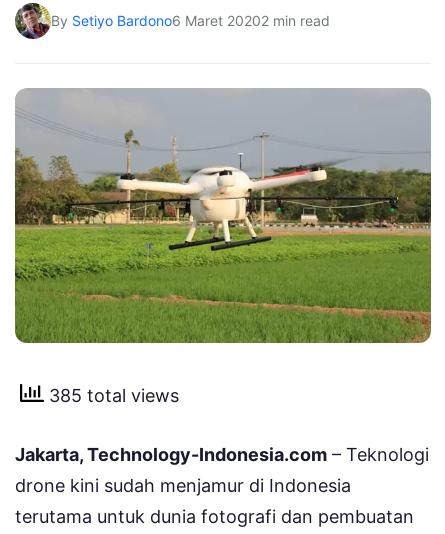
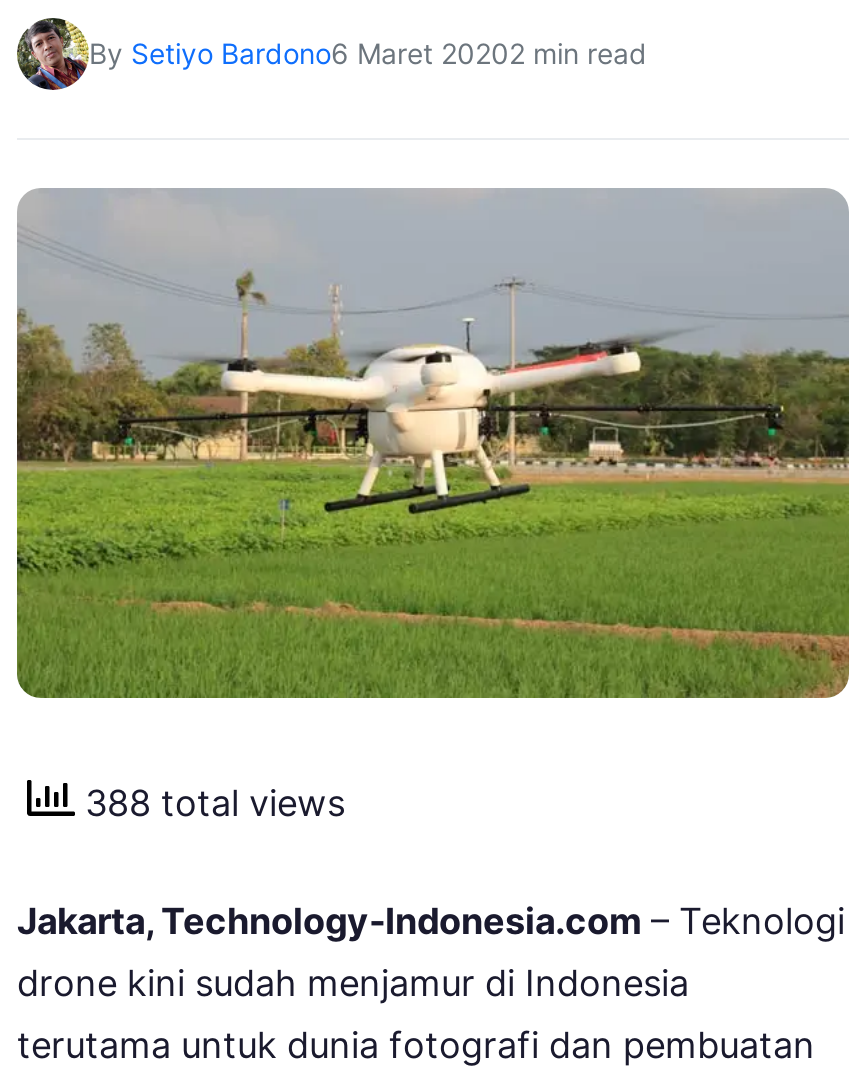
- 385 total views
+ 388 total views
